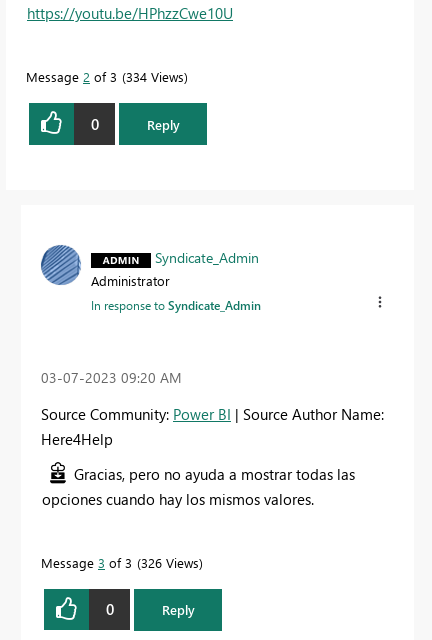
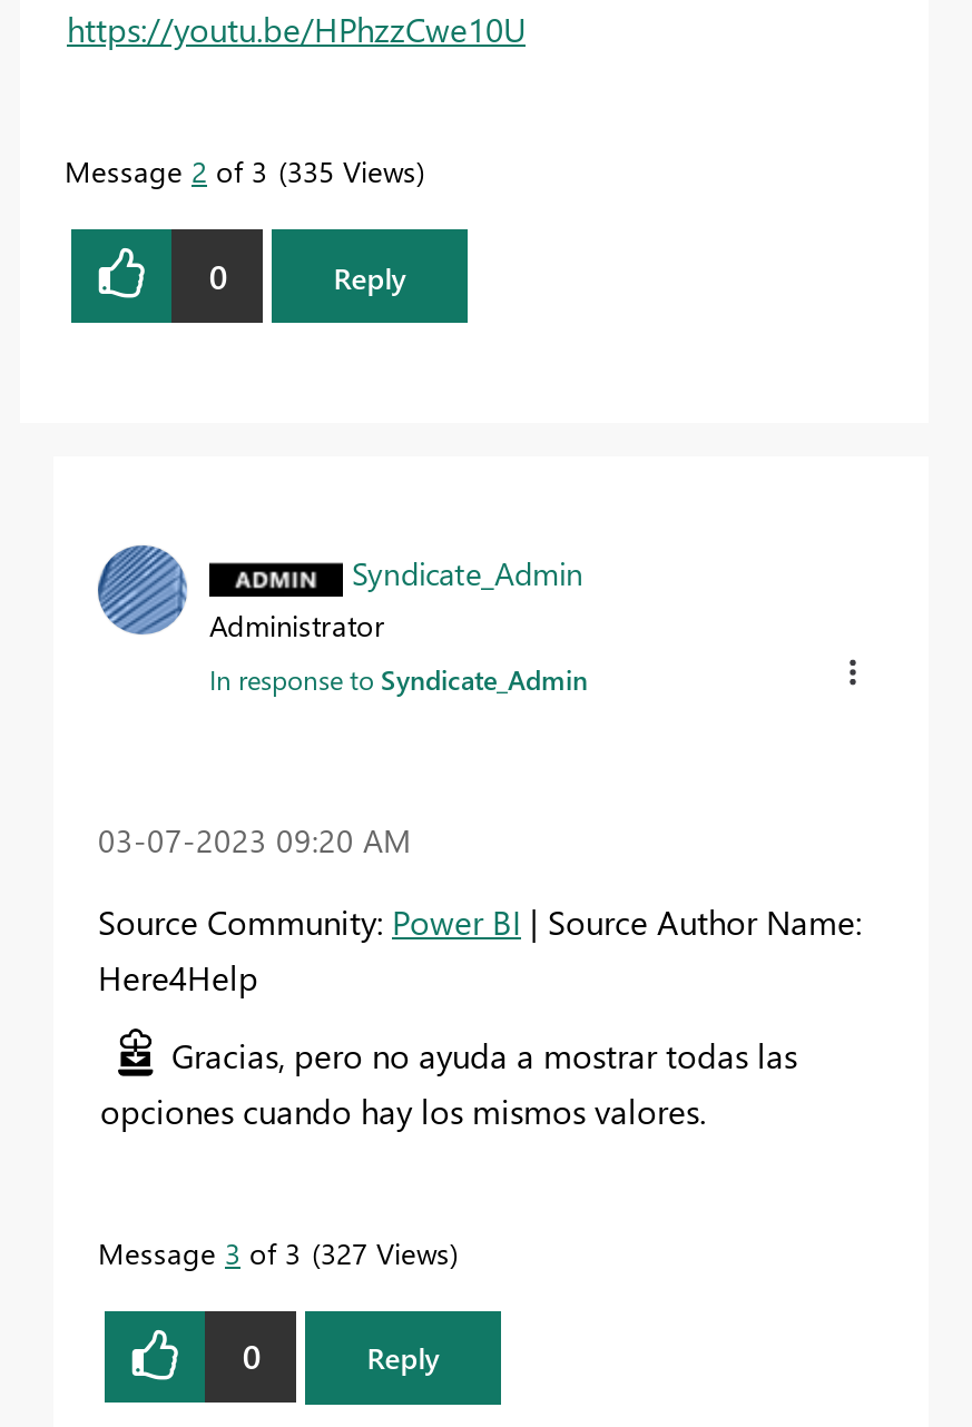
- Message 2 of 3 334 Views
+ Message 2 of 3 335 Views

- Message 3 of 3 326 Views
+ Message 3 of 3 327 Views
